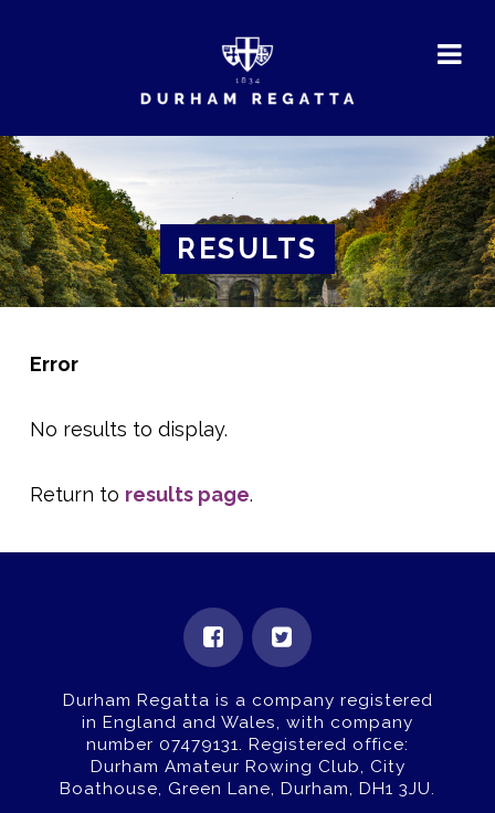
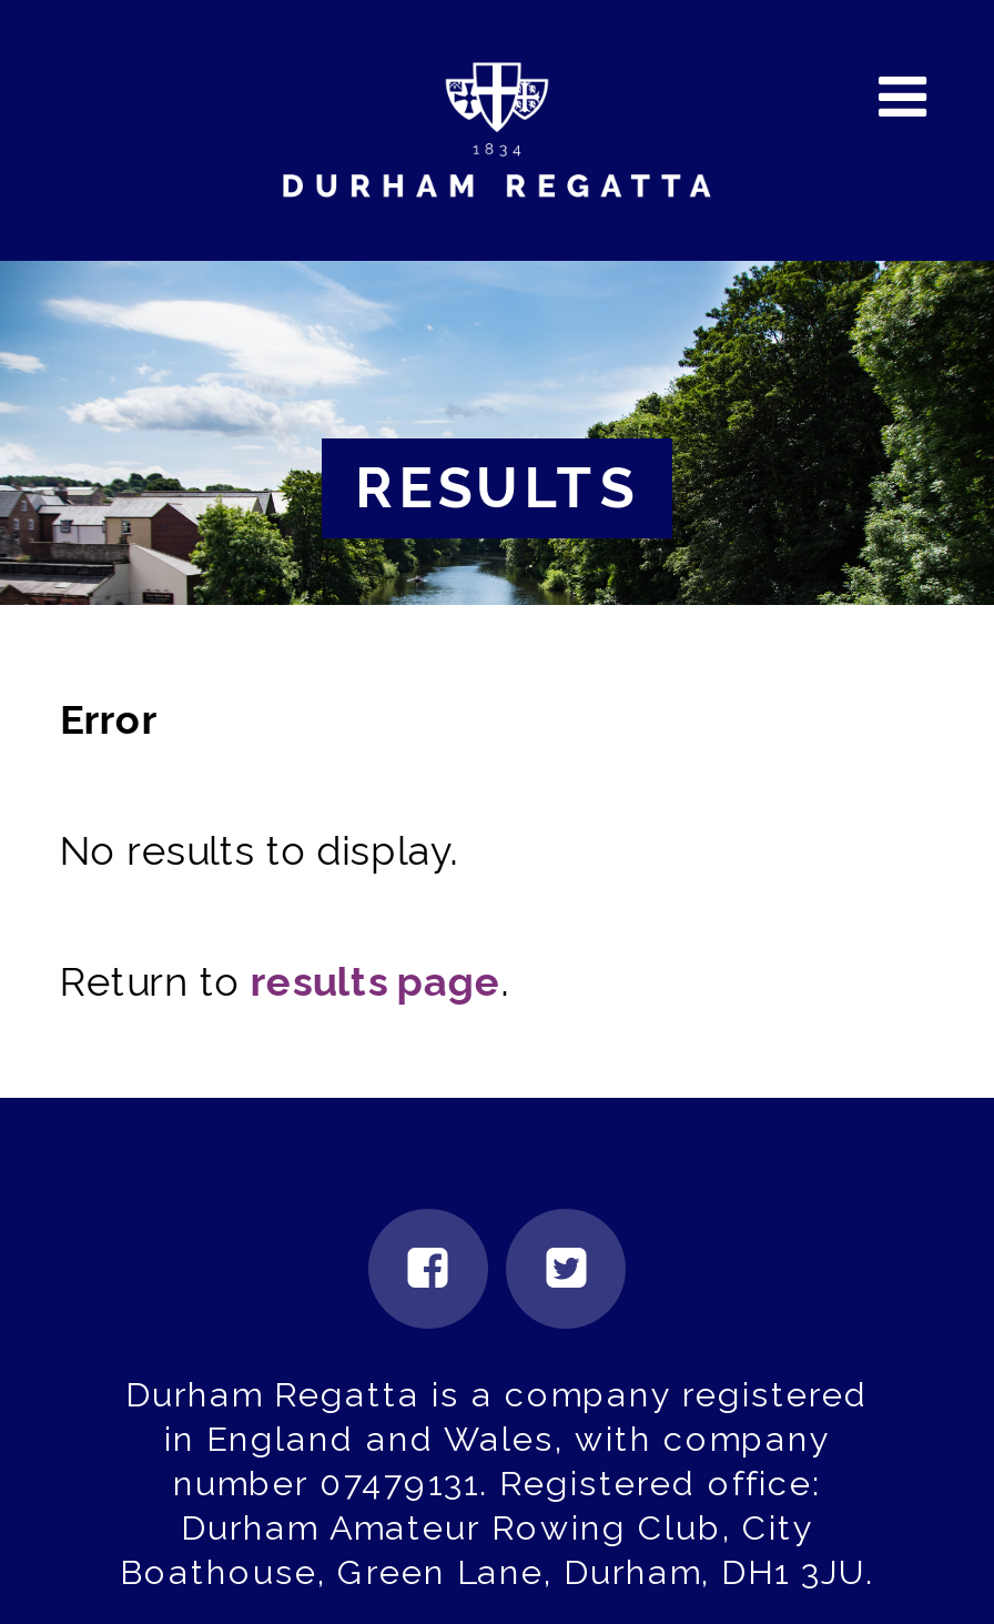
- [image]
+ [image]
